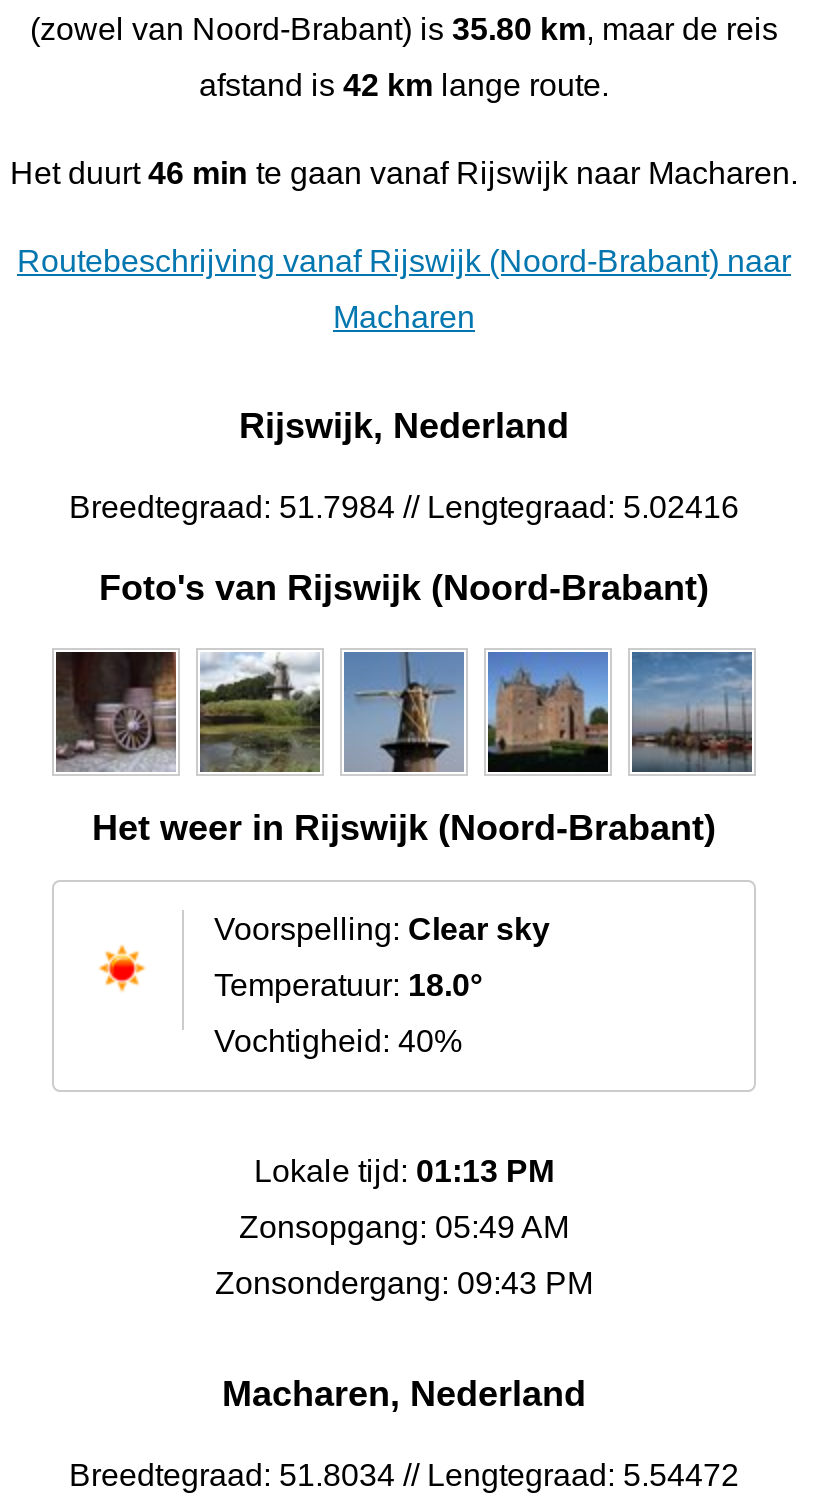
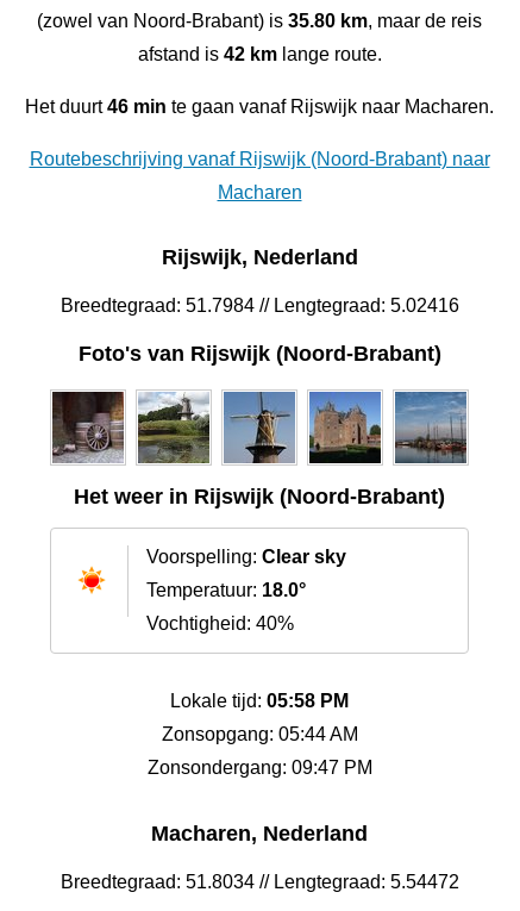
- Lokale tijd: 01:13 PM
+ Lokale tijd: 05:58 PM

- Zonsopgang: 05:49 AM
+ Zonsopgang: 05:44 AM

- Zonsondergang: 09:43 PM
+ Zonsondergang: 09:47 PM
